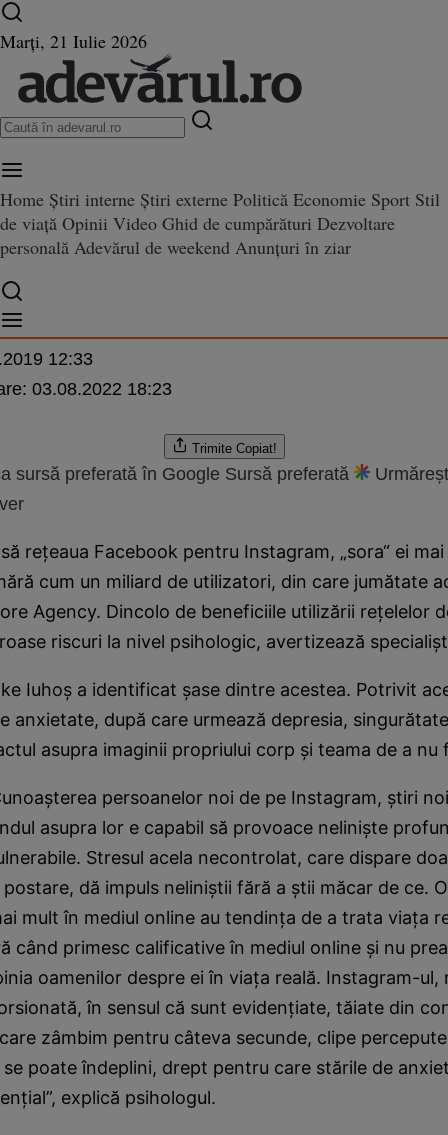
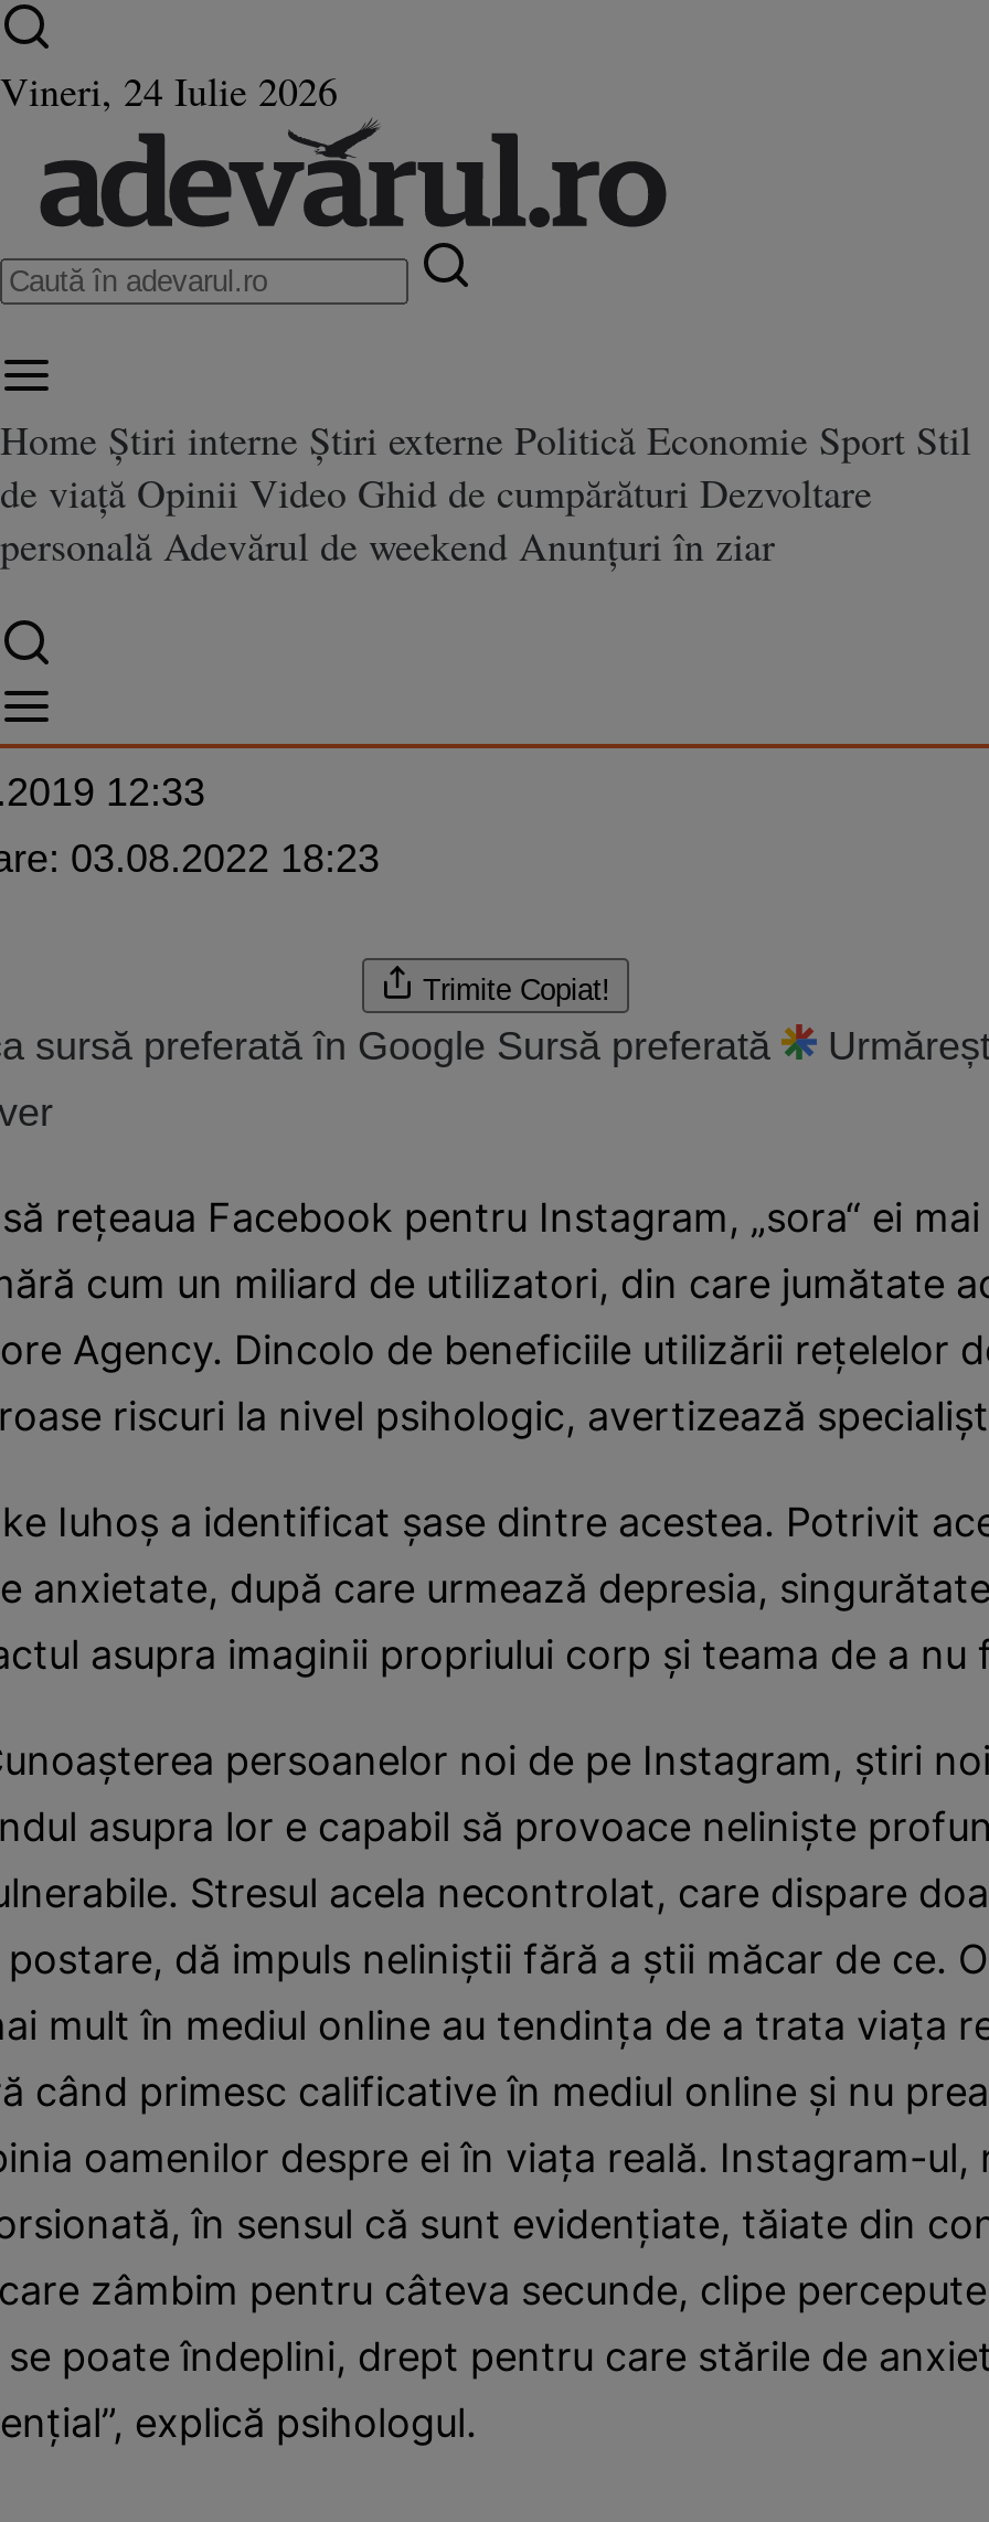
- Marți, 21 Iulie 2026
+ Vineri, 24 Iulie 2026
